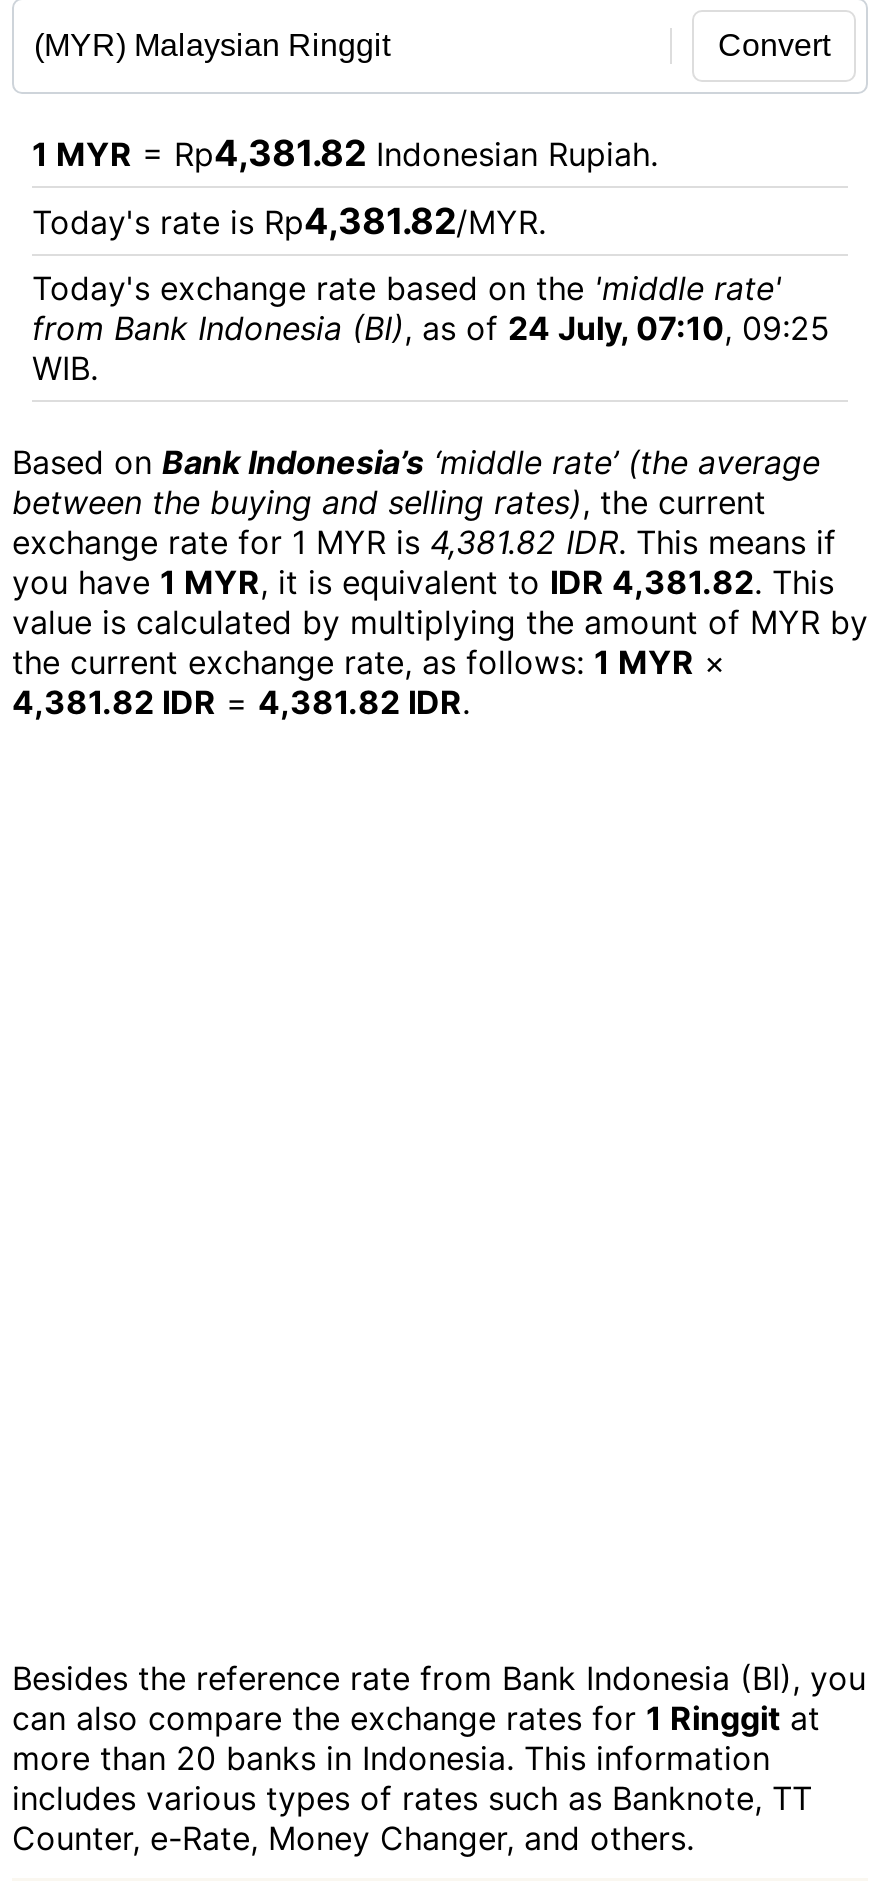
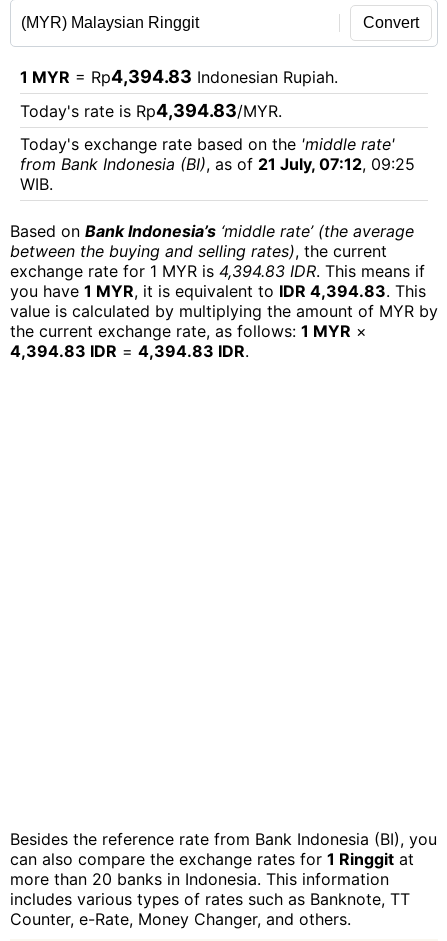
- 1 MYR = Rp4,381.82 Indonesian Rupiah.
+ 1 MYR = Rp4,394.83 Indonesian Rupiah.

- Today's rate is Rp4,381.82/MYR.
+ Today's rate is Rp4,394.83/MYR.

- from Bank Indonesia (BI), as of 24 July, 07:10, 09:25
+ from Bank Indonesia (BI), as of 21 July, 07:12, 09:25

- exchange rate for 1 MYR is 4,381.82 IDR. This means if
+ exchange rate for 1 MYR is 4,394.83 IDR. This means if

- you have 1 MYR, it is equivalent to IDR 4,381.82. This
+ you have 1 MYR, it is equivalent to IDR 4,394.83. This

- 4,381.82 IDR = 4,381.82 IDR.
+ 4,394.83 IDR = 4,394.83 IDR.
